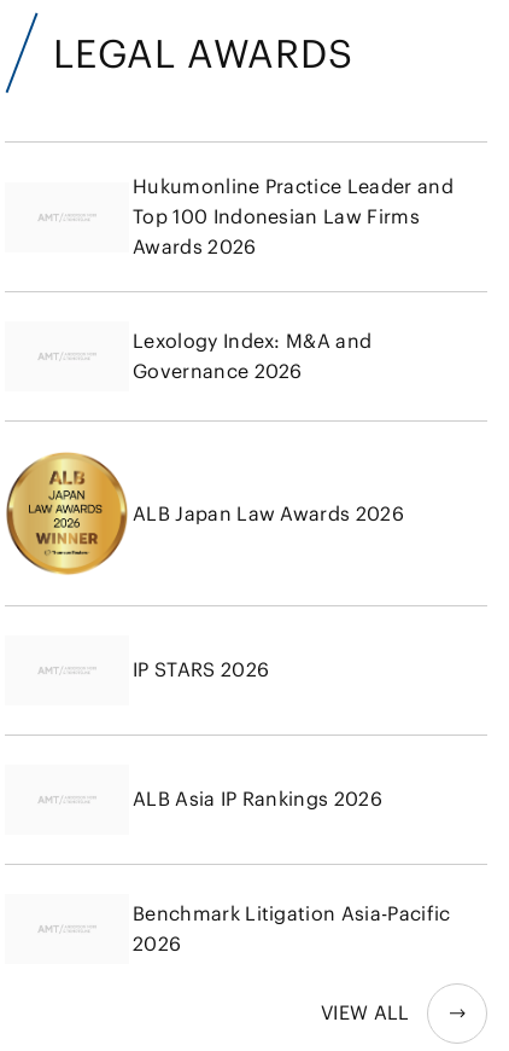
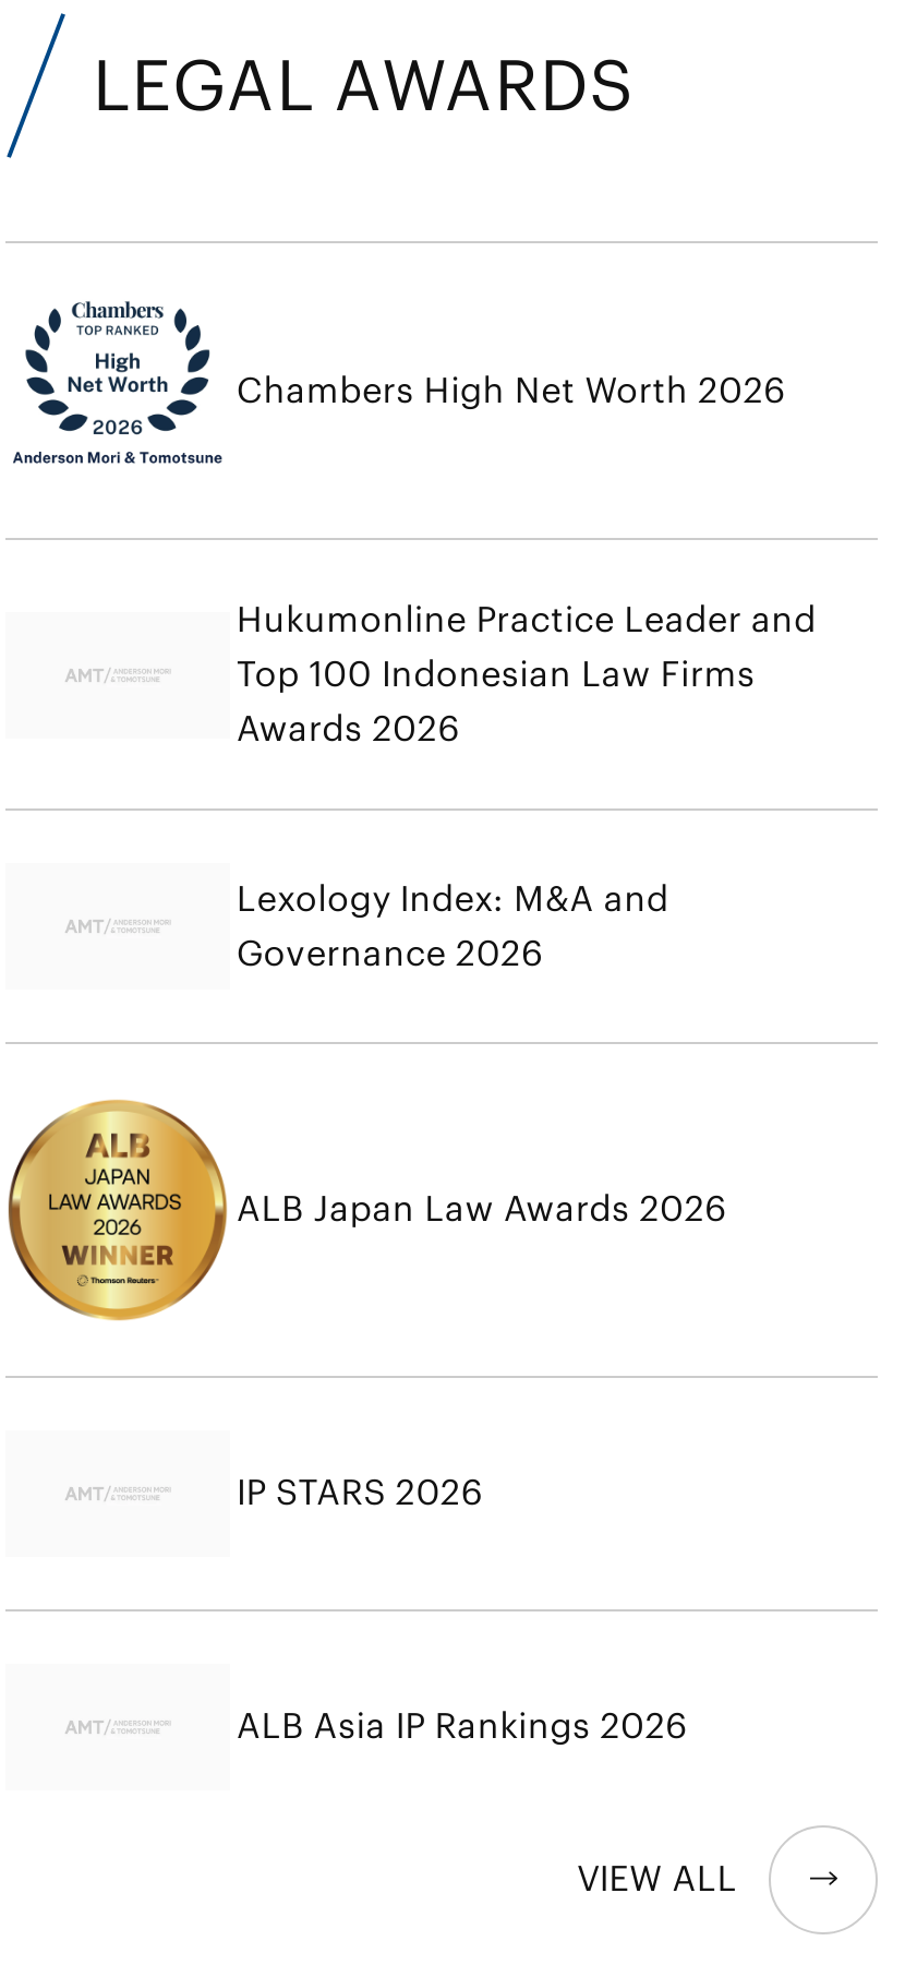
+ [image]
+ Chambers High Net Worth 2026

moved down: [image] | Hukumonline Practice Leader and | Top 100 Indonesian Law Firms | ... | IP STARS 2026 | ALB Asia IP Rankings 2026

- Benchmark Litigation Asia-Pacific
- 2026
